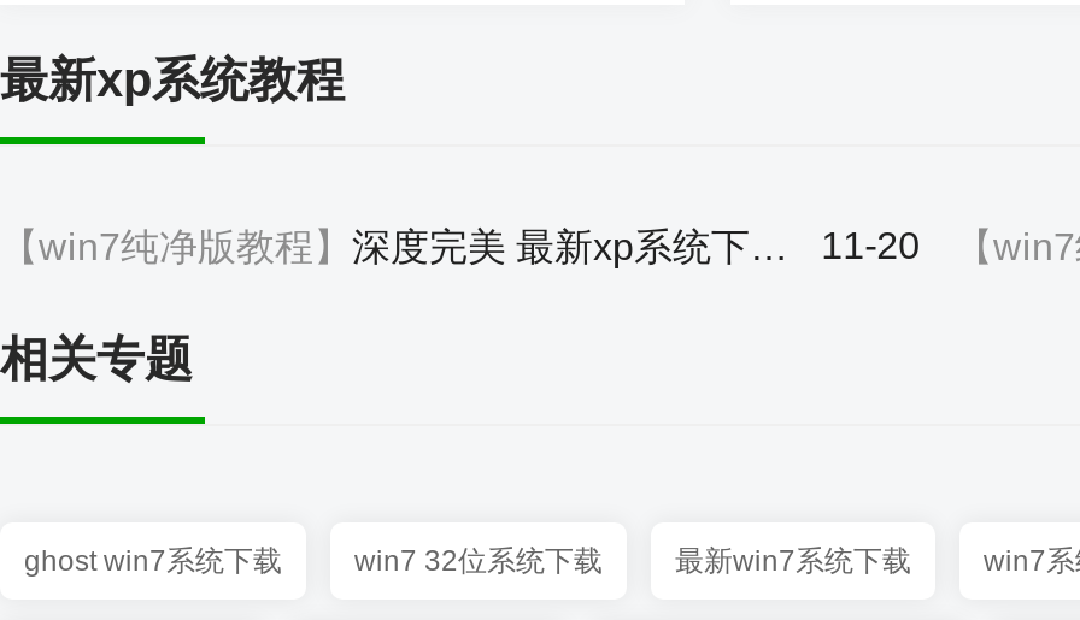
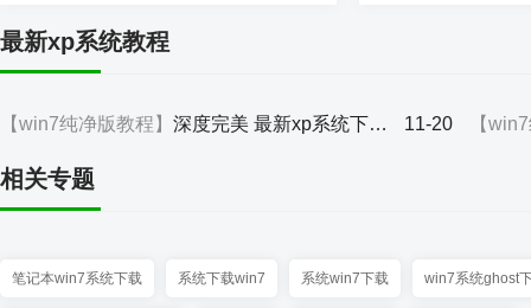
- ghost win7系统下载
- win7 32位系统下载
- 最新win7系统下载
+ 笔记本win7系统下载
+ 系统下载win7
+ 系统win7下载
